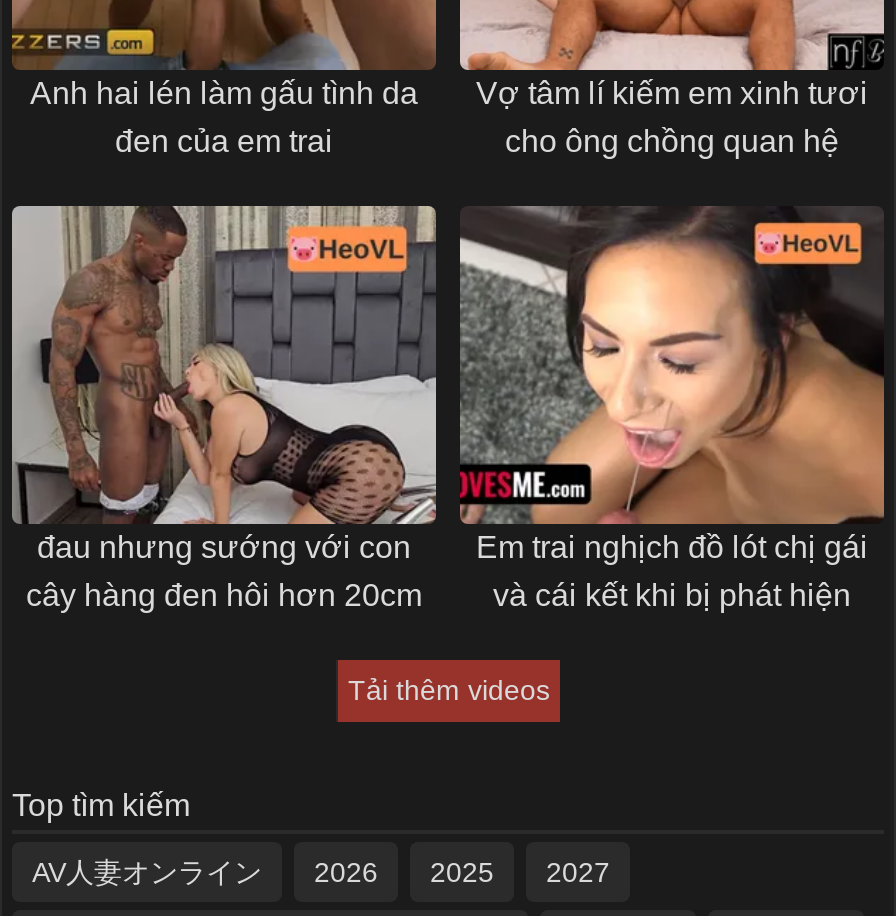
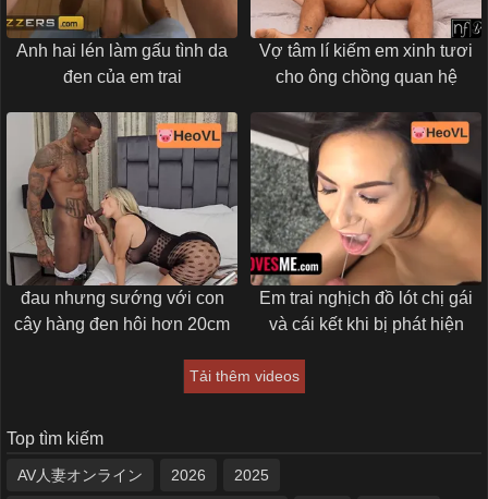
- 2027
